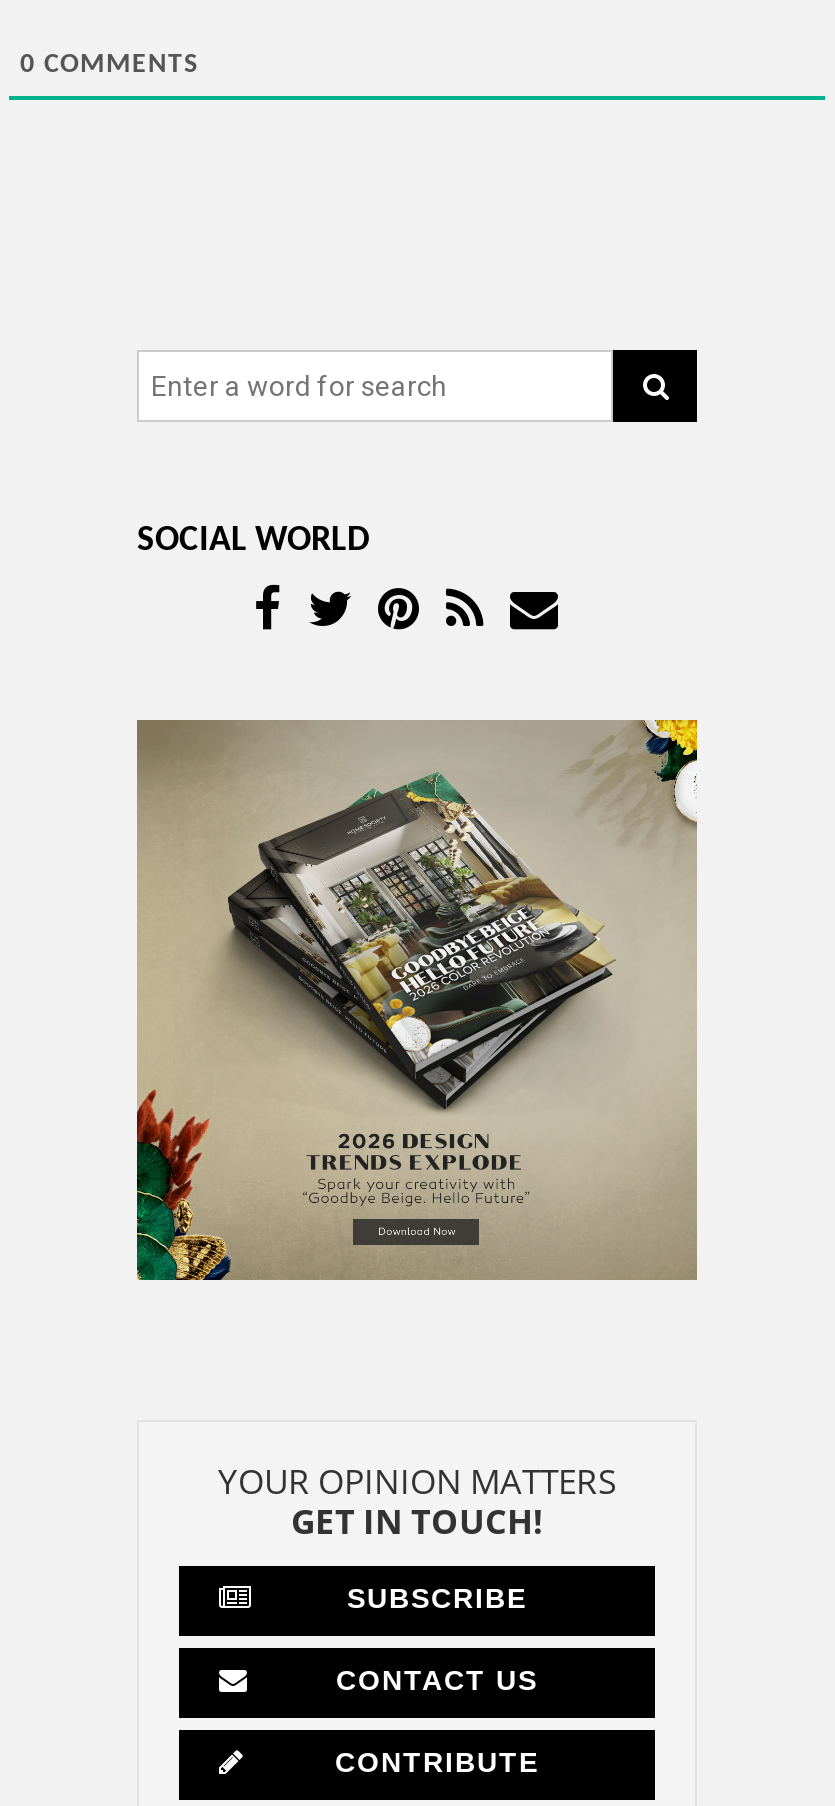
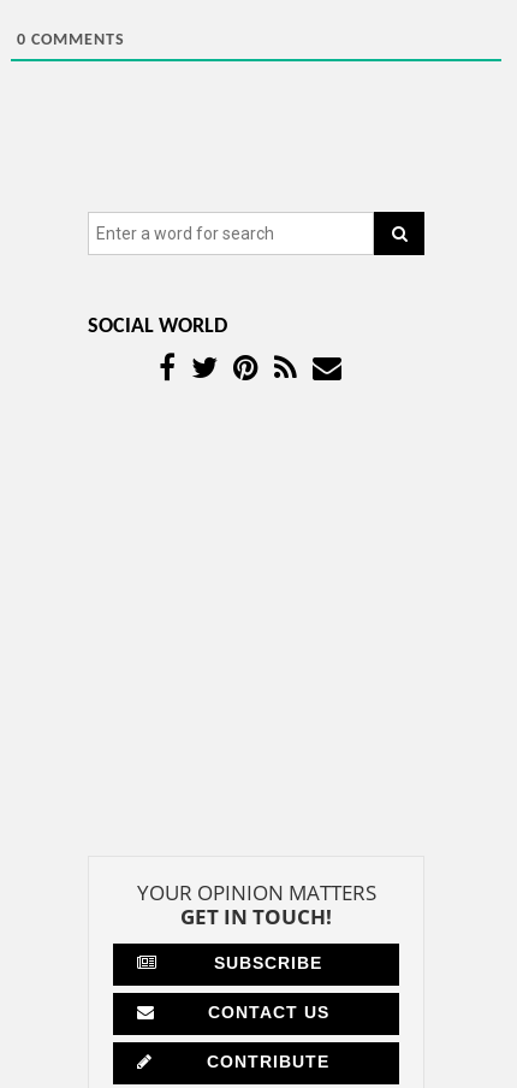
- [image]
